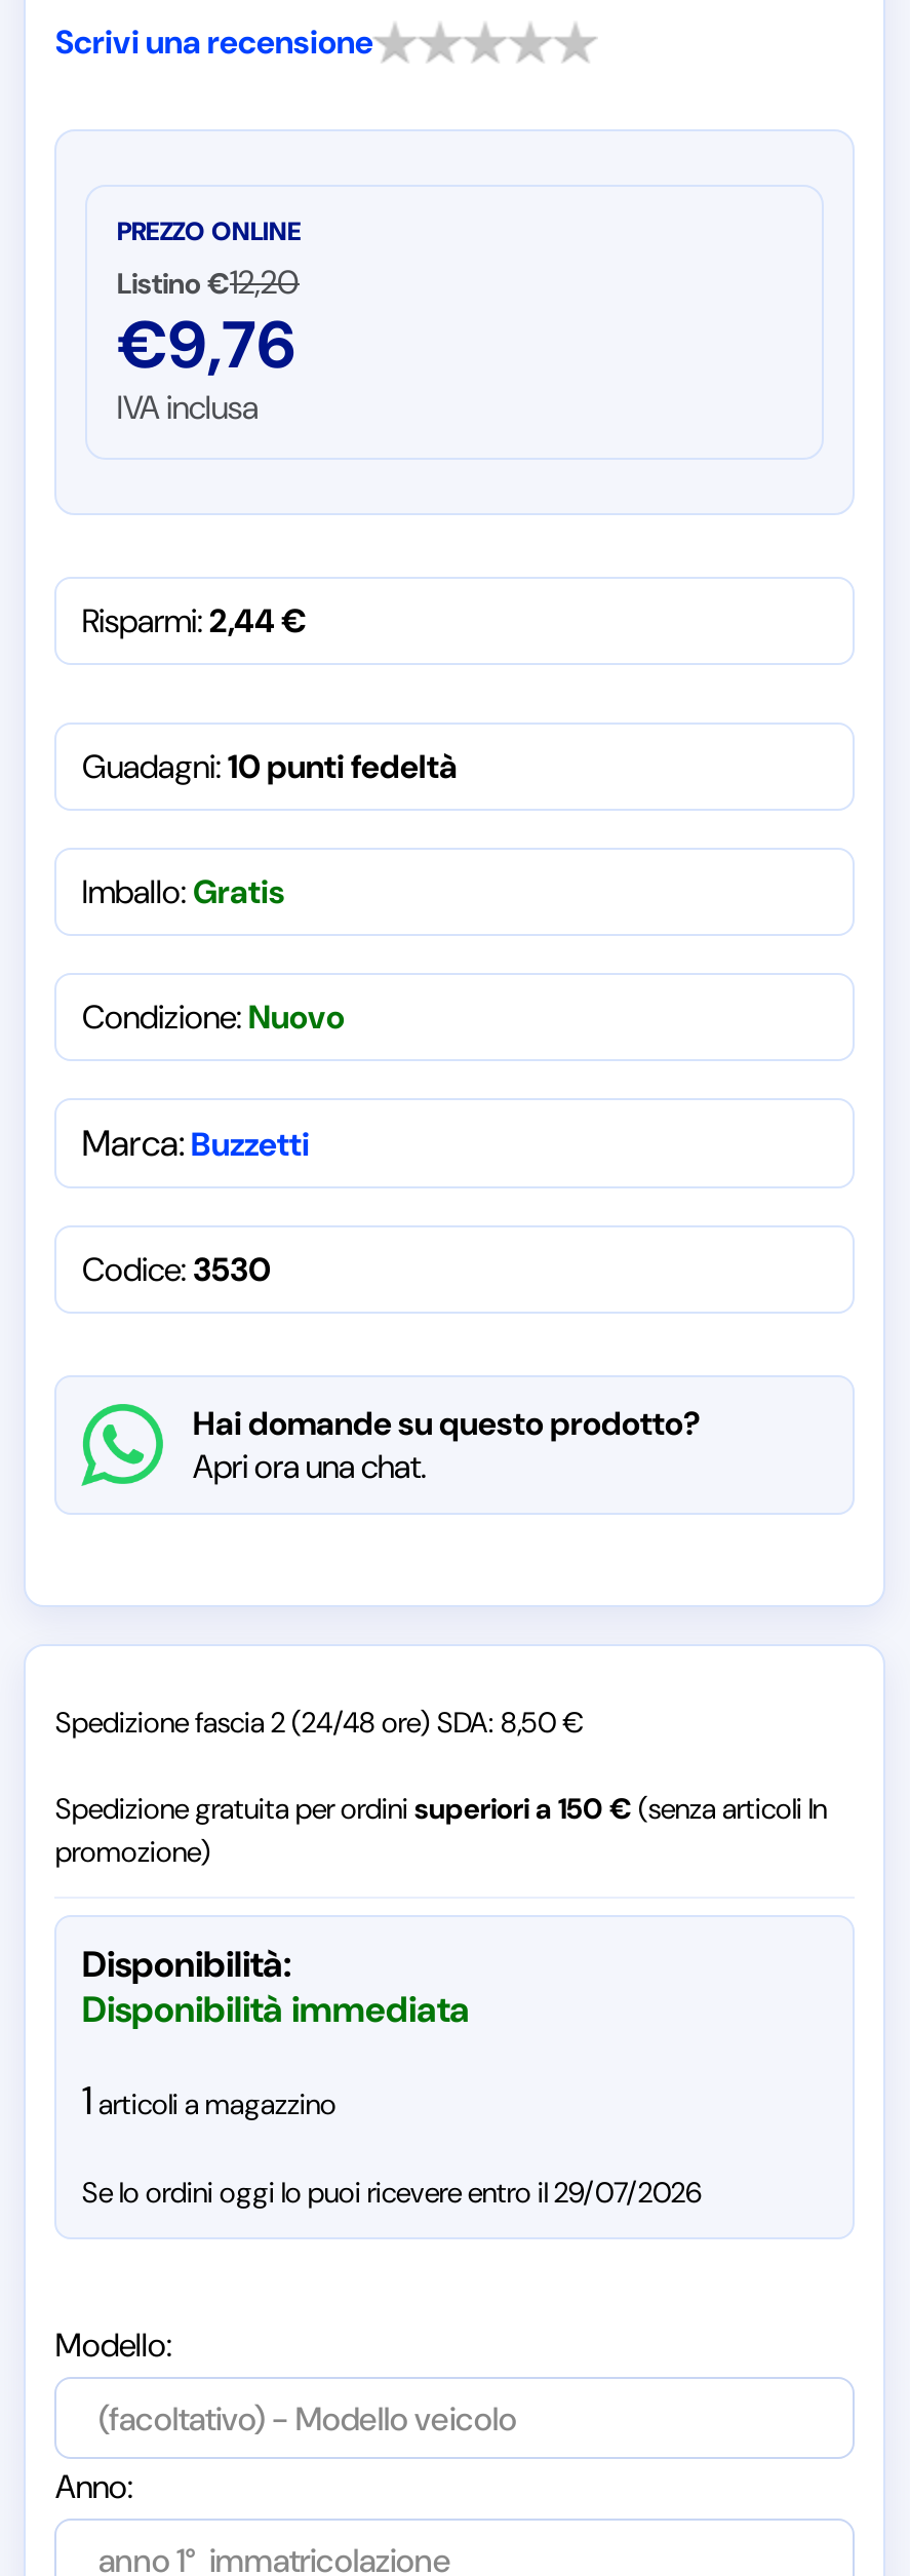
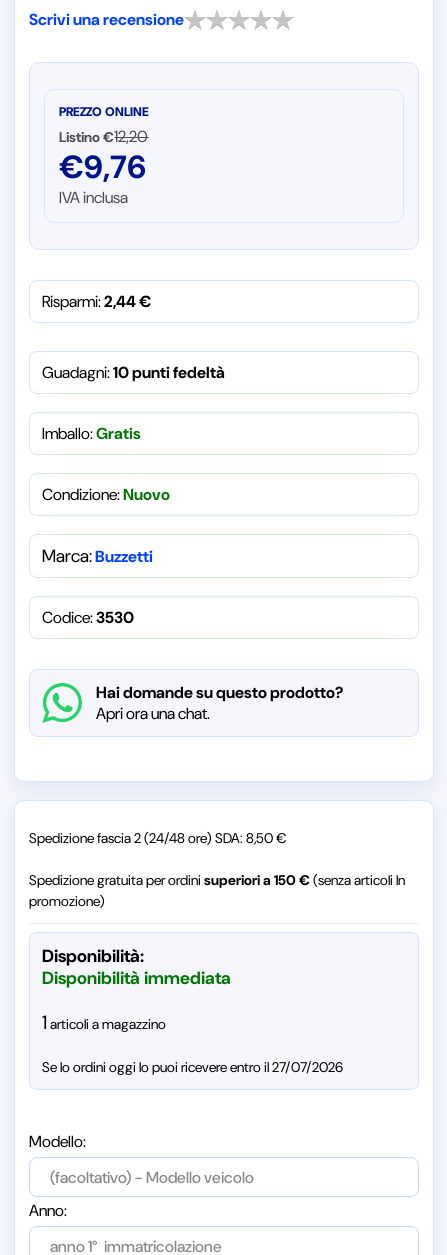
- Se lo ordini oggi lo puoi ricevere entro il 29/07/2026
+ Se lo ordini oggi lo puoi ricevere entro il 27/07/2026
